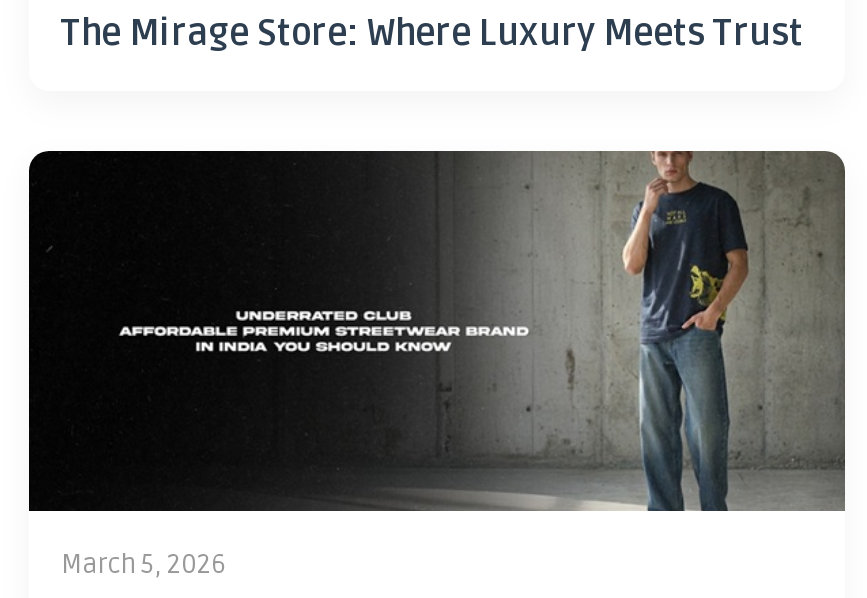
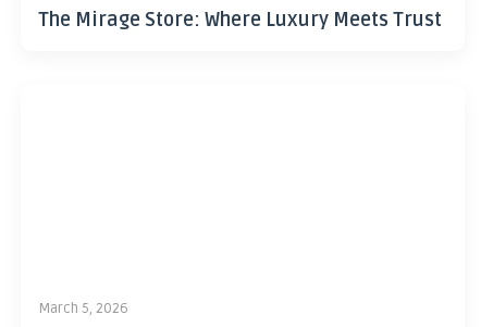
- [image]
